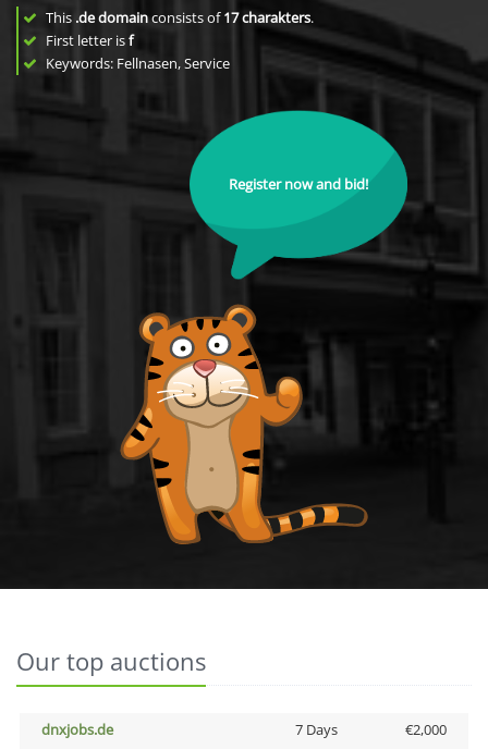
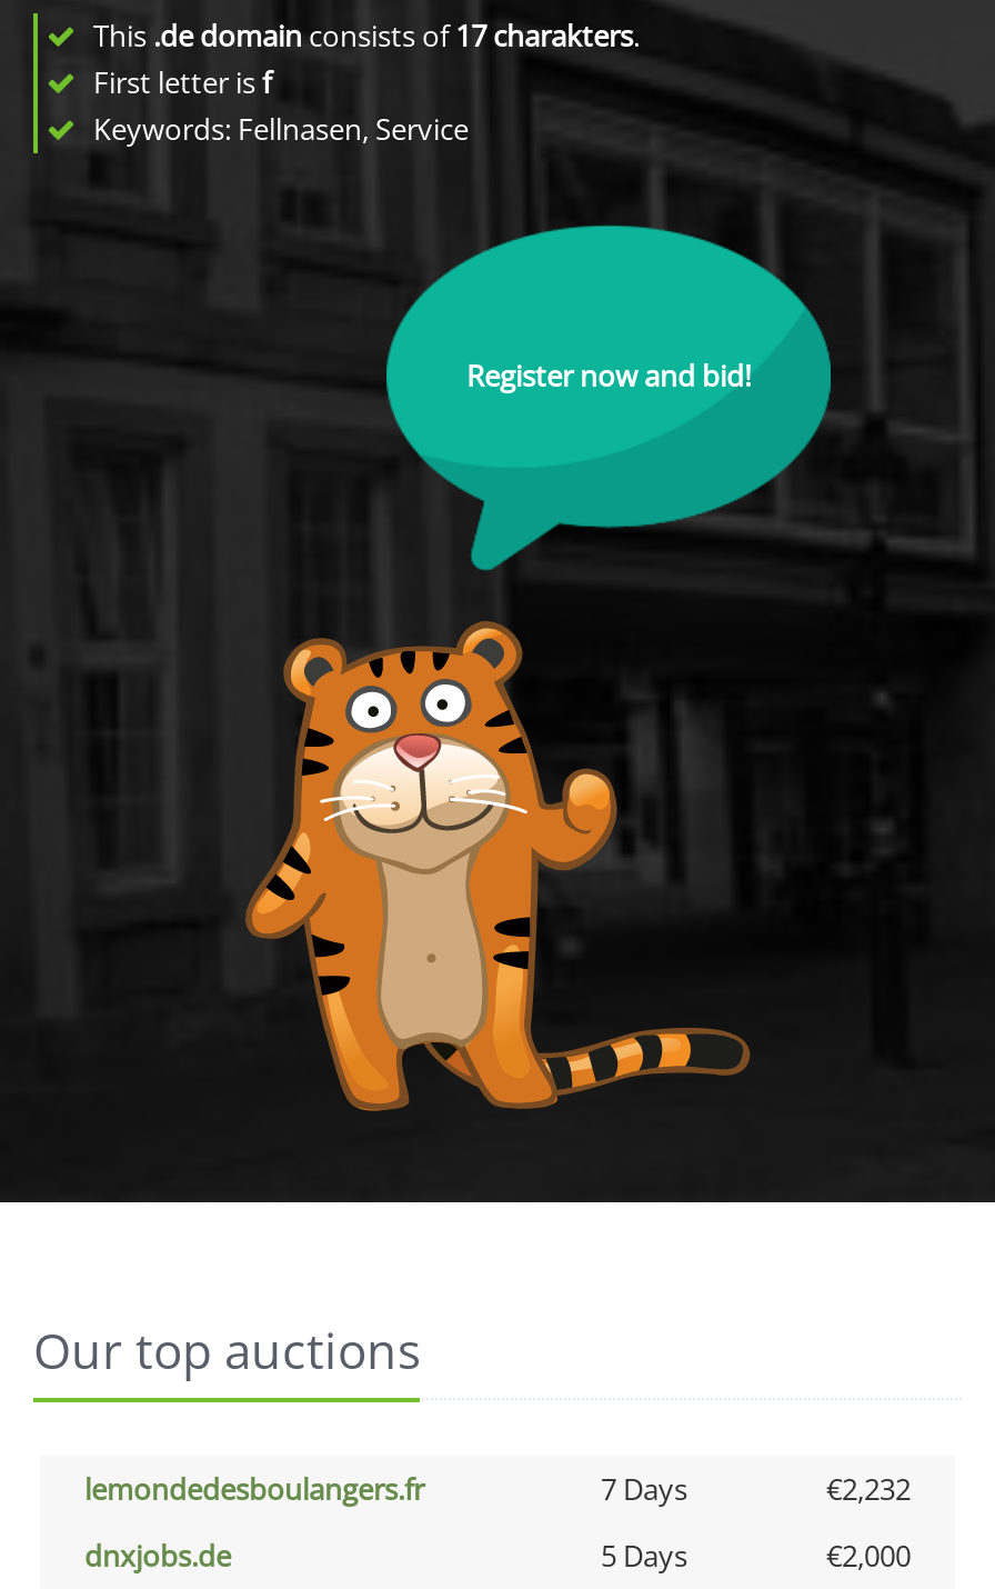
+ lemondedesboulangers.fr
+ 7 Days
+ €2,232

- 7 Days
+ 5 Days
